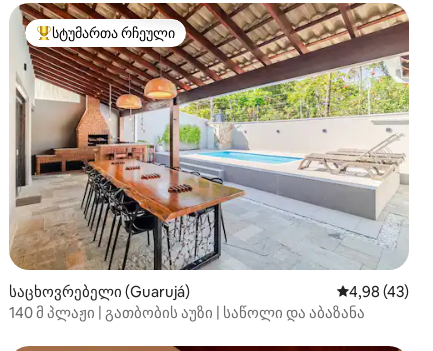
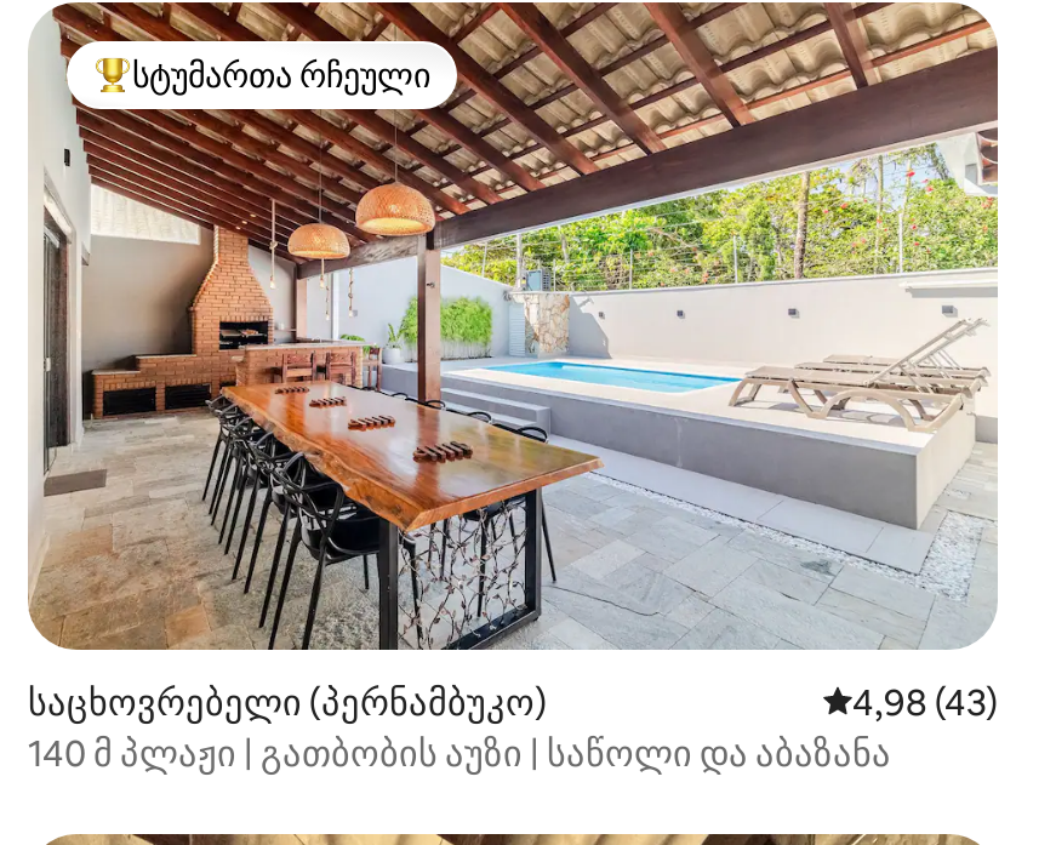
- საცხოვრებელი (Guarujá)
+ საცხოვრებელი (პერნამბუკო)
